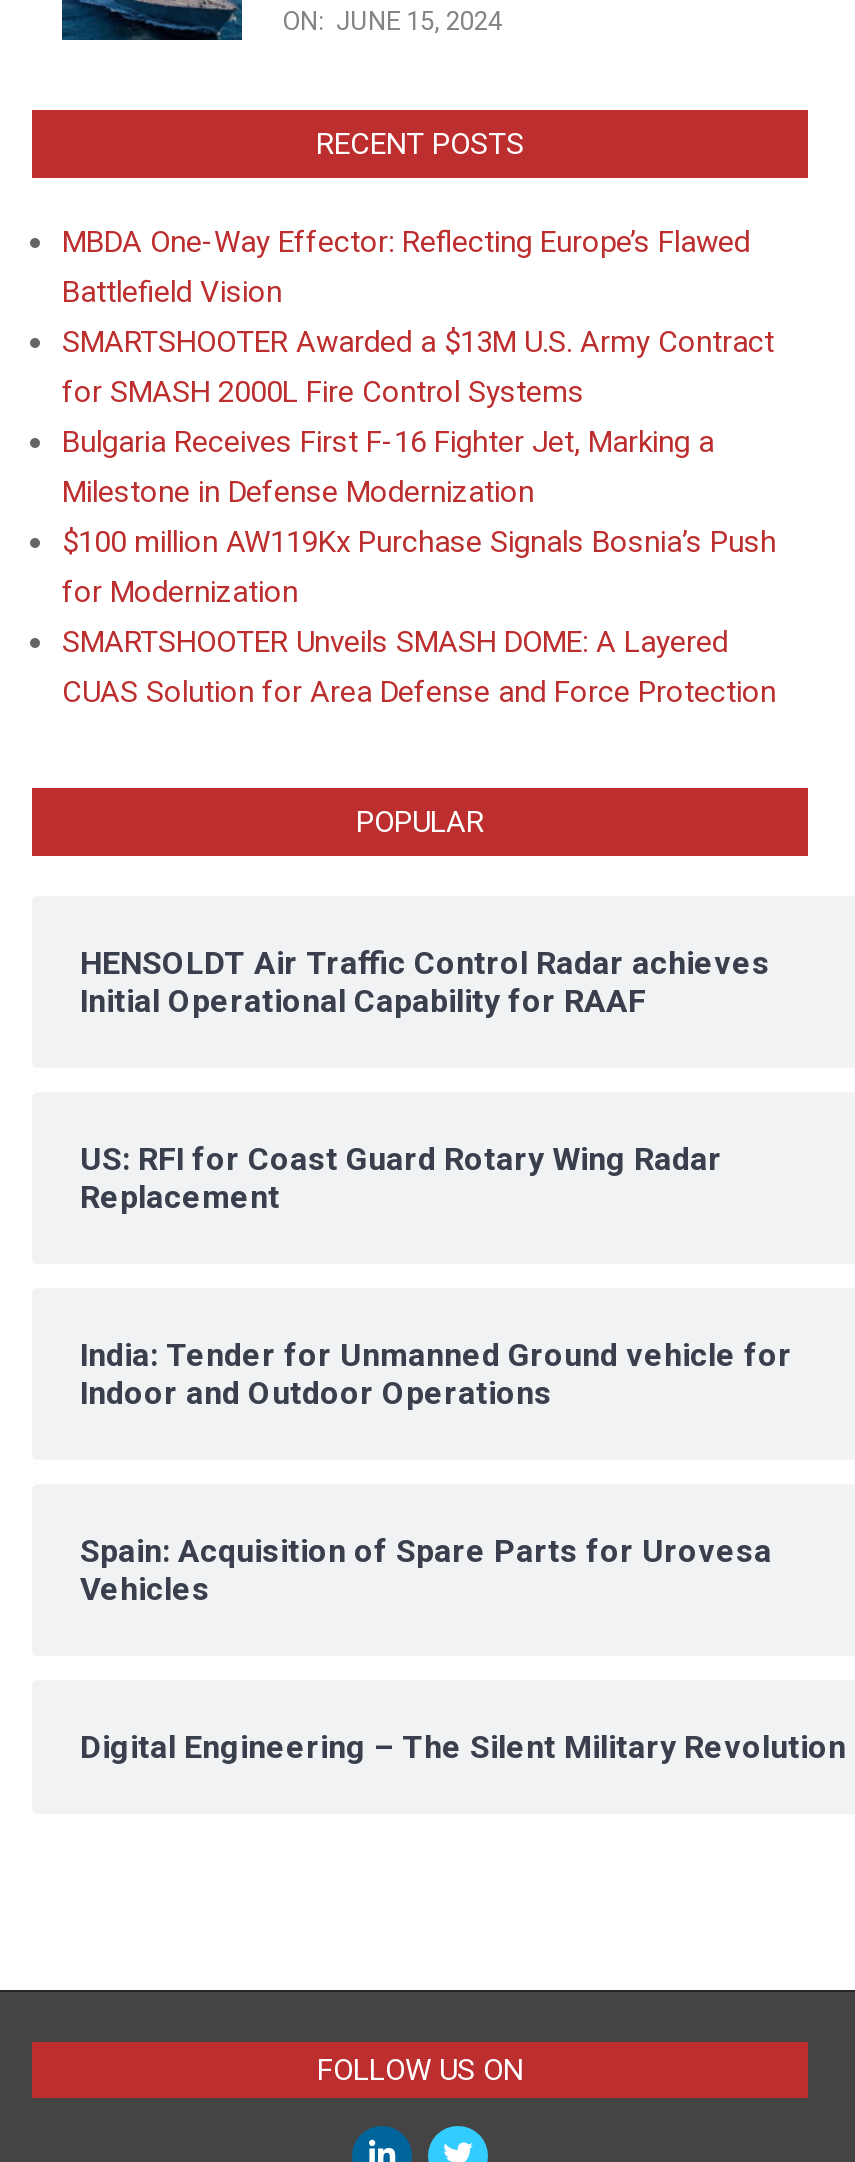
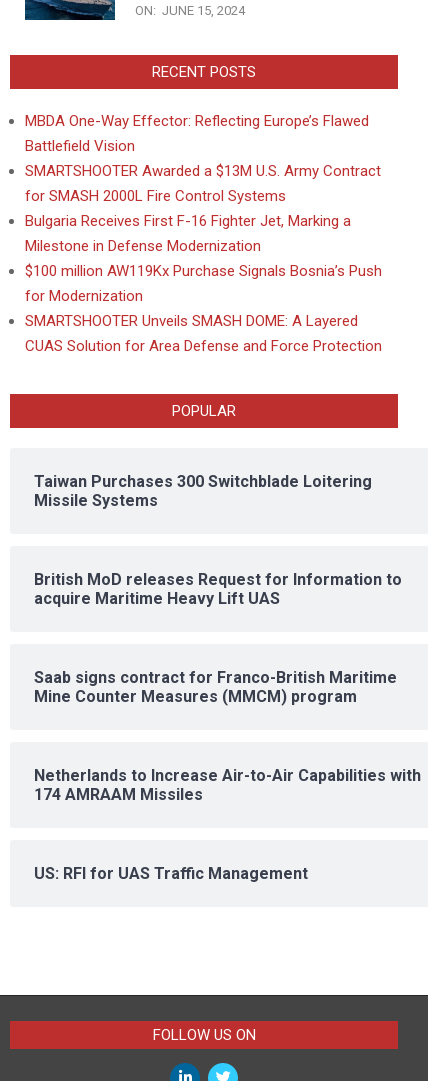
- HENSOLDT Air Traffic Control Radar achieves
- Initial Operational Capability for RAAF
+ Taiwan Purchases 300 Switchblade Loitering
+ Missile Systems

- US: RFI for Coast Guard Rotary Wing Radar
- Replacement
+ British MoD releases Request for Information to
+ acquire Maritime Heavy Lift UAS

- India: Tender for Unmanned Ground vehicle for
- Indoor and Outdoor Operations
+ Saab signs contract for Franco-British Maritime
+ Mine Counter Measures (MMCM) program

- Spain: Acquisition of Spare Parts for Urovesa
- Vehicles
+ Netherlands to Increase Air-to-Air Capabilities with
+ 174 AMRAAM Missiles

- Digital Engineering – The Silent Military Revolution
+ US: RFI for UAS Traffic Management
